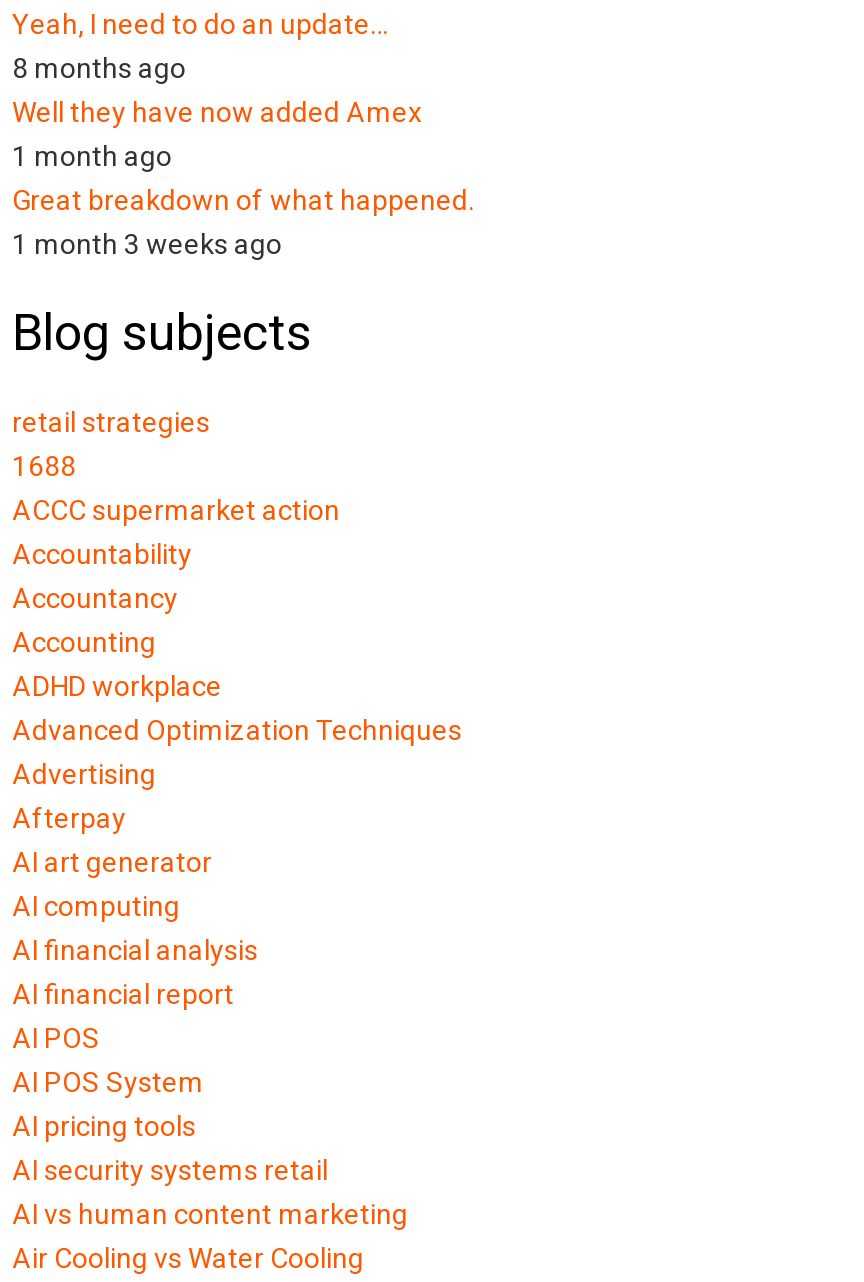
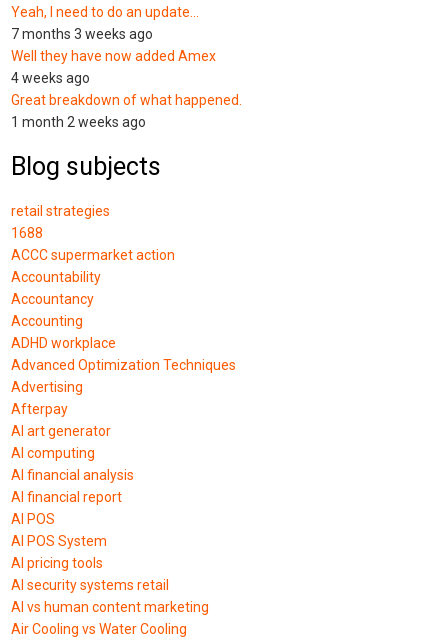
- 8 months ago
+ 7 months 3 weeks ago

- 1 month ago
+ 4 weeks ago

- 1 month 3 weeks ago
+ 1 month 2 weeks ago
